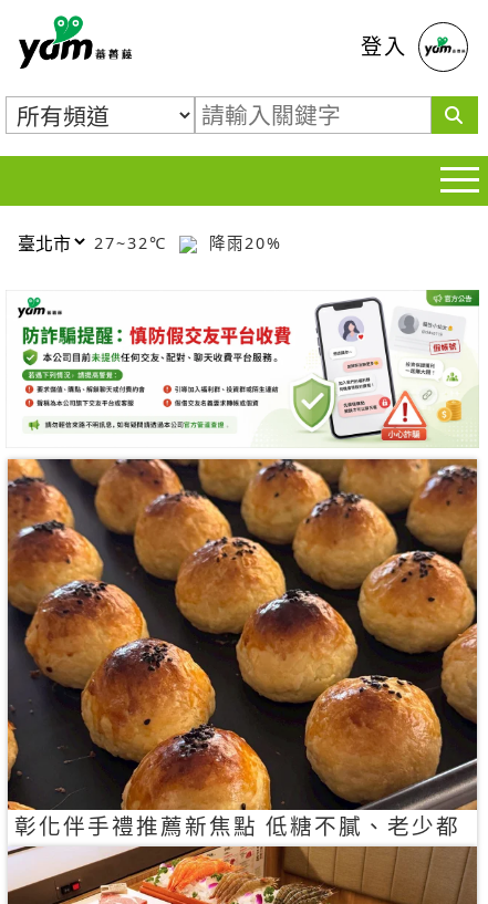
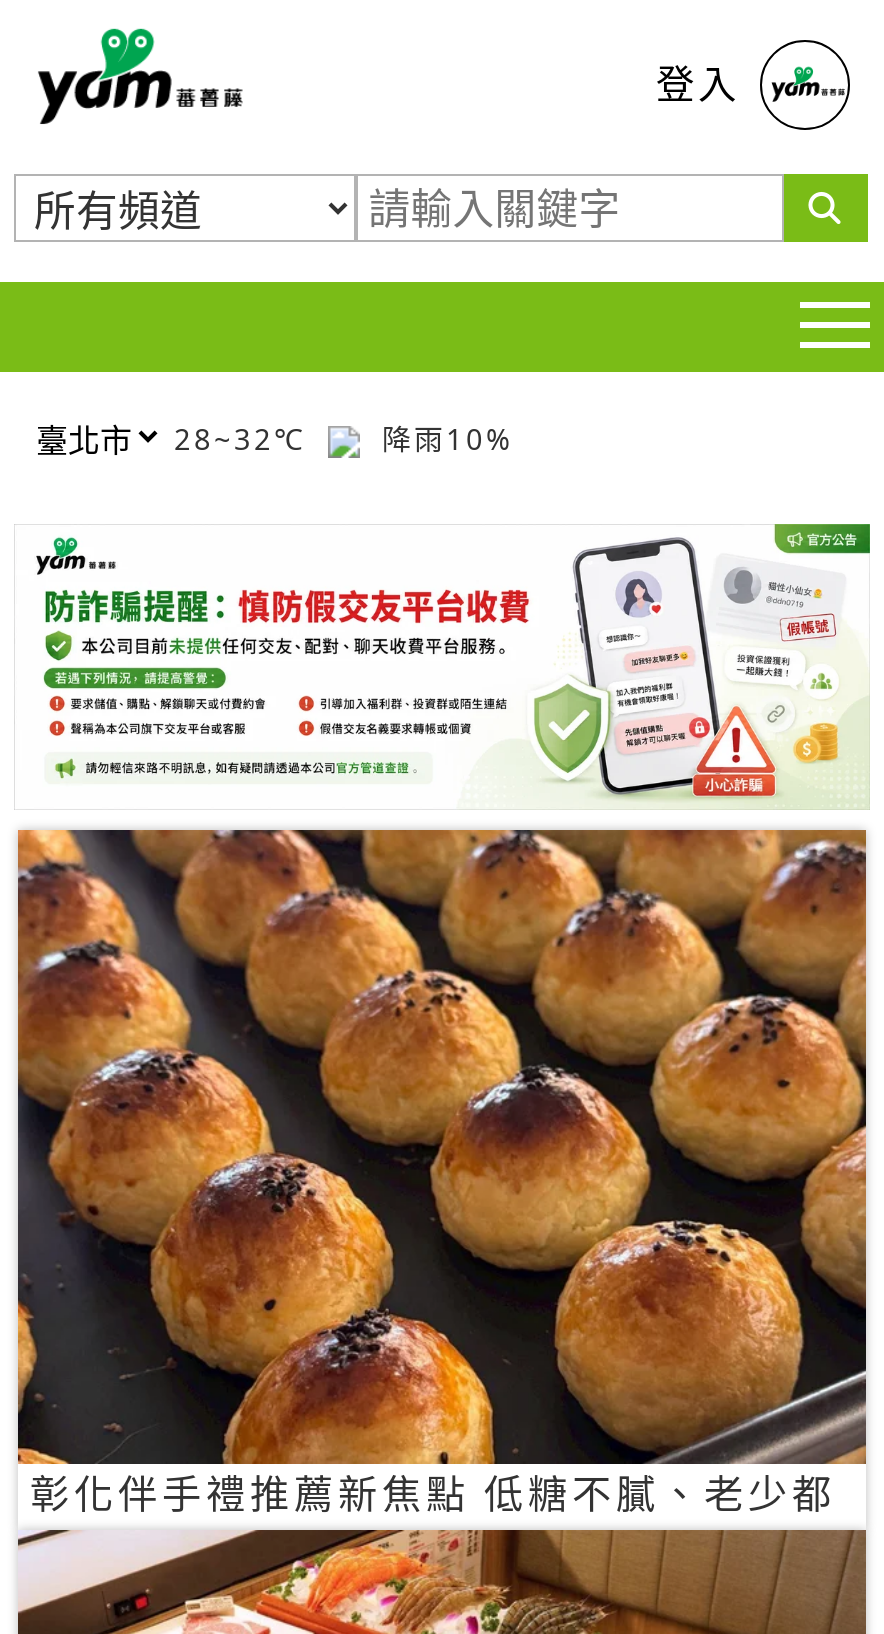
- 27~32℃
+ 28~32℃

- 降雨20%
+ 降雨10%
